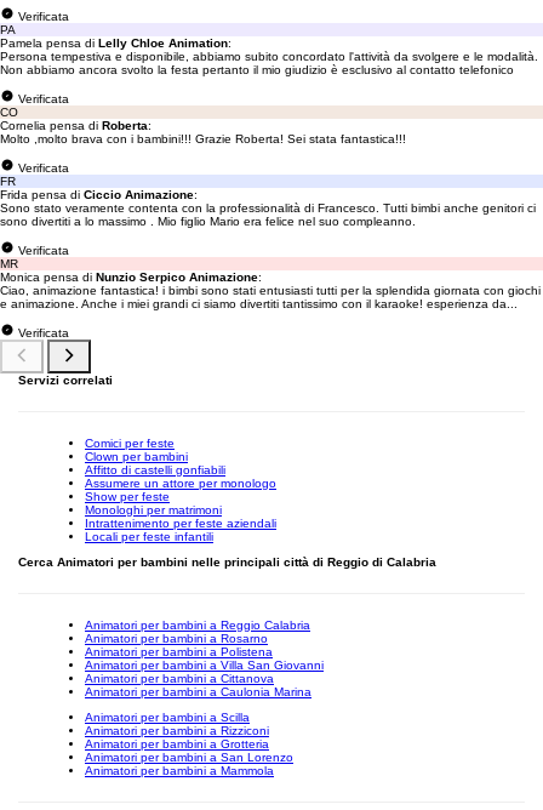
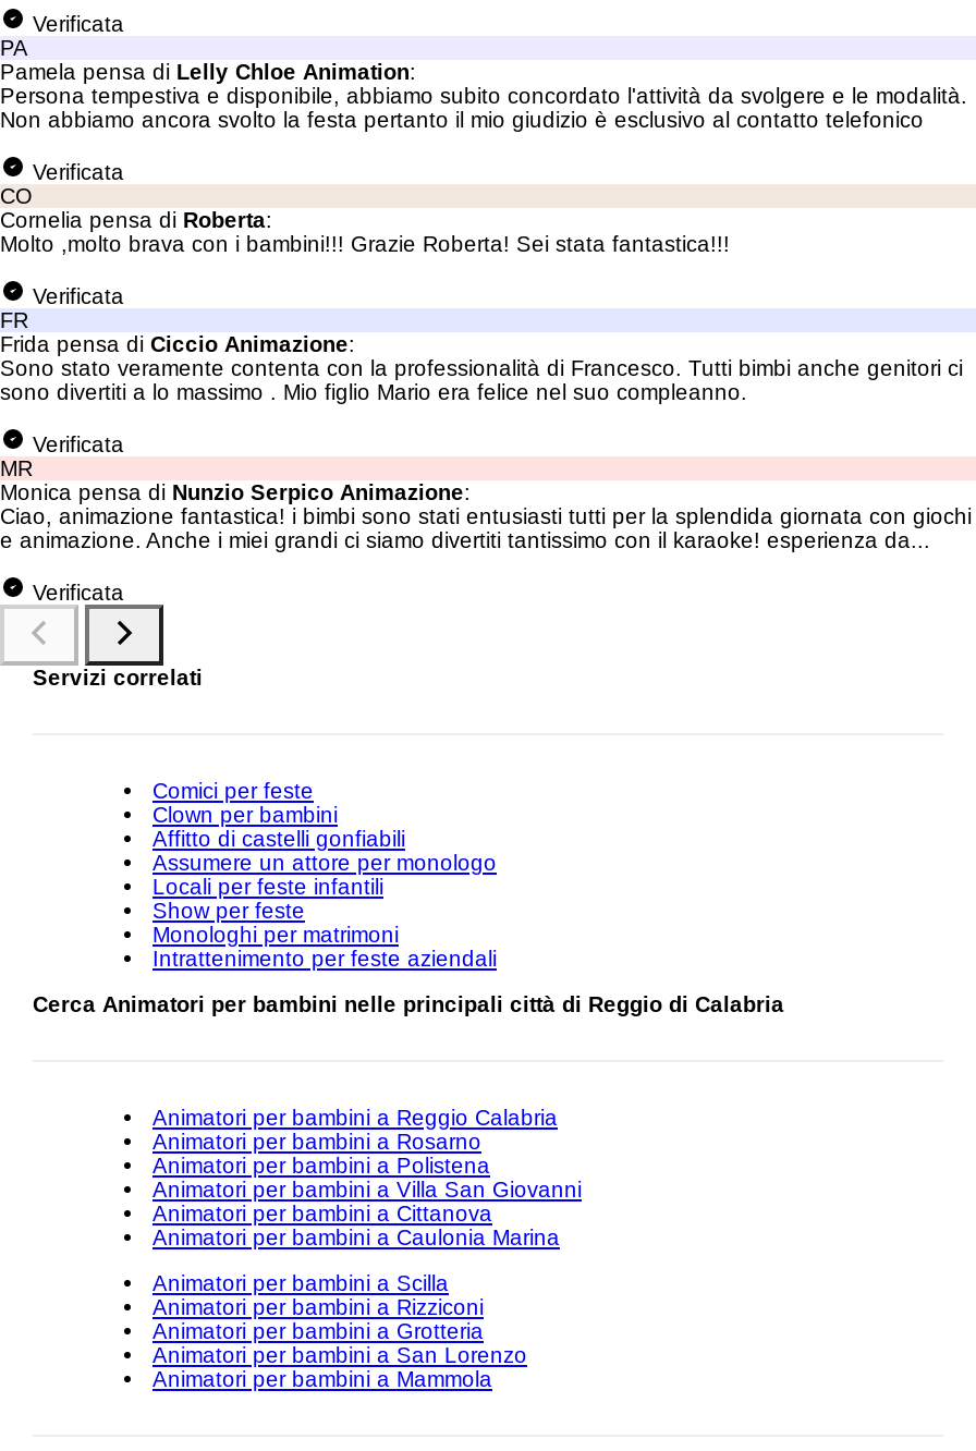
moved up: Locali per feste infantili
